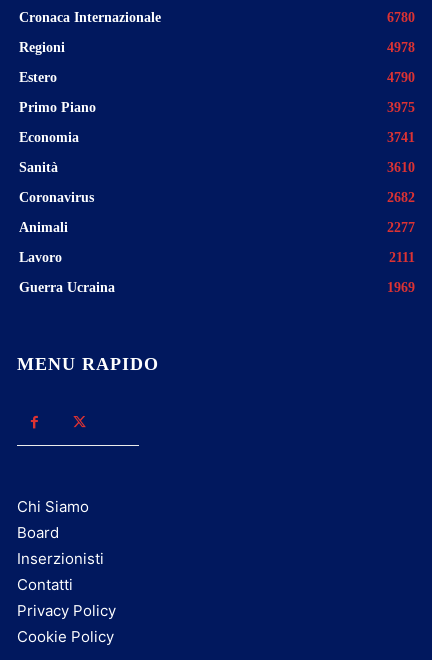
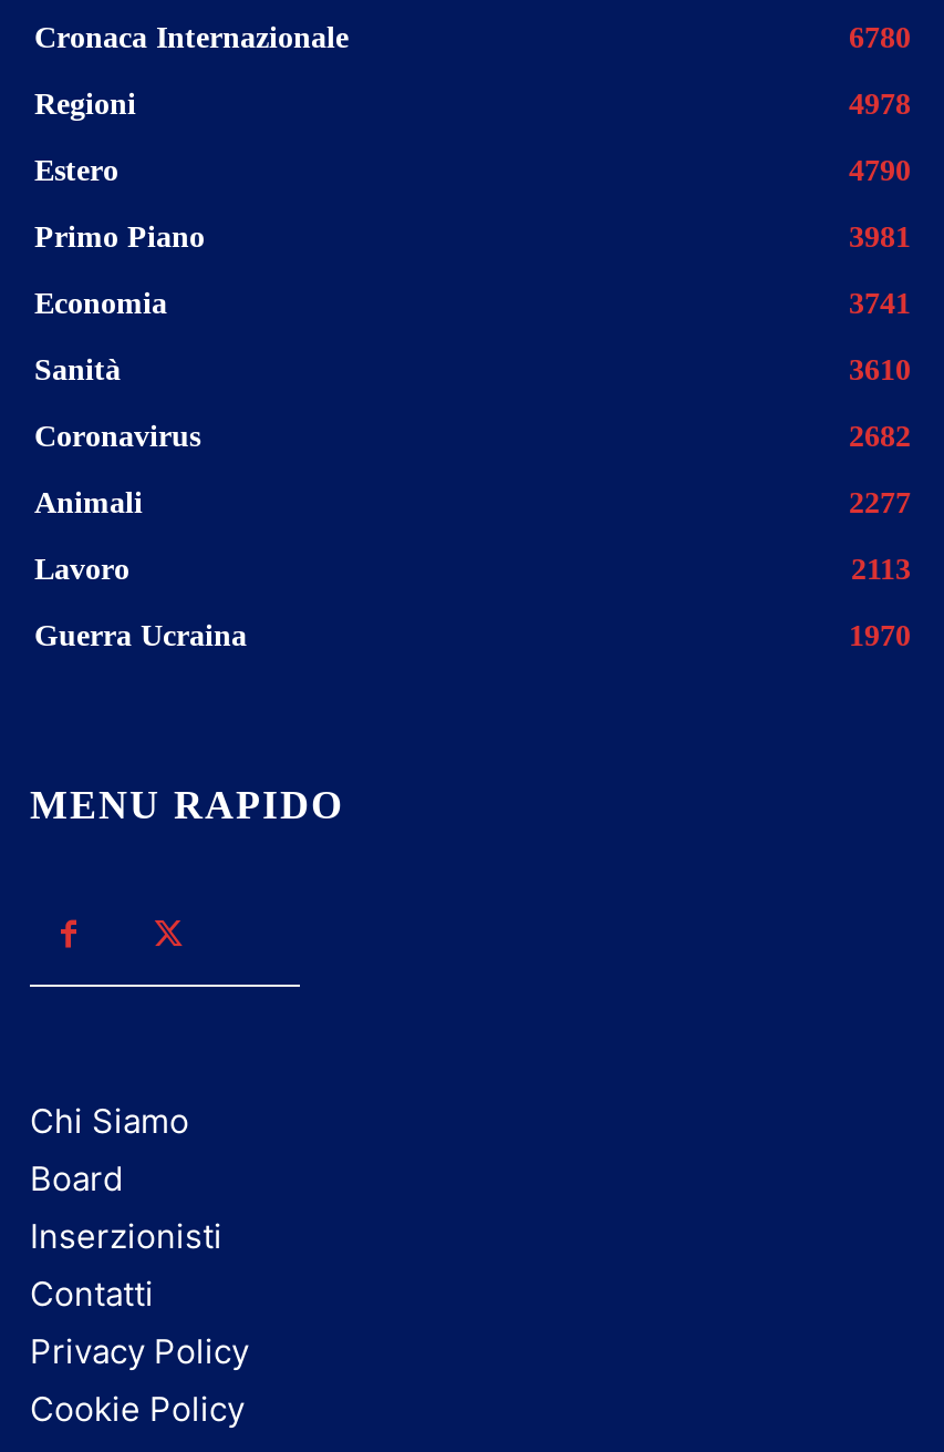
- 3975
+ 3981

- 2111
+ 2113

- 1969
+ 1970
